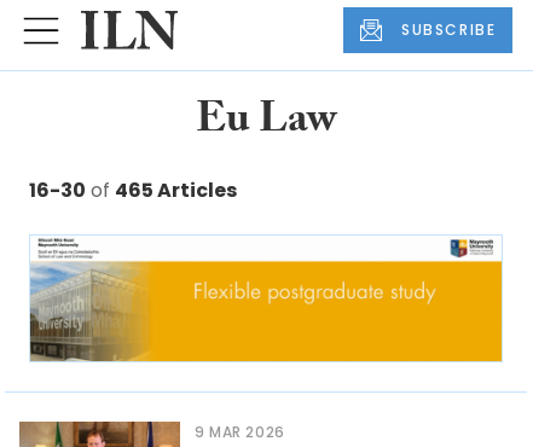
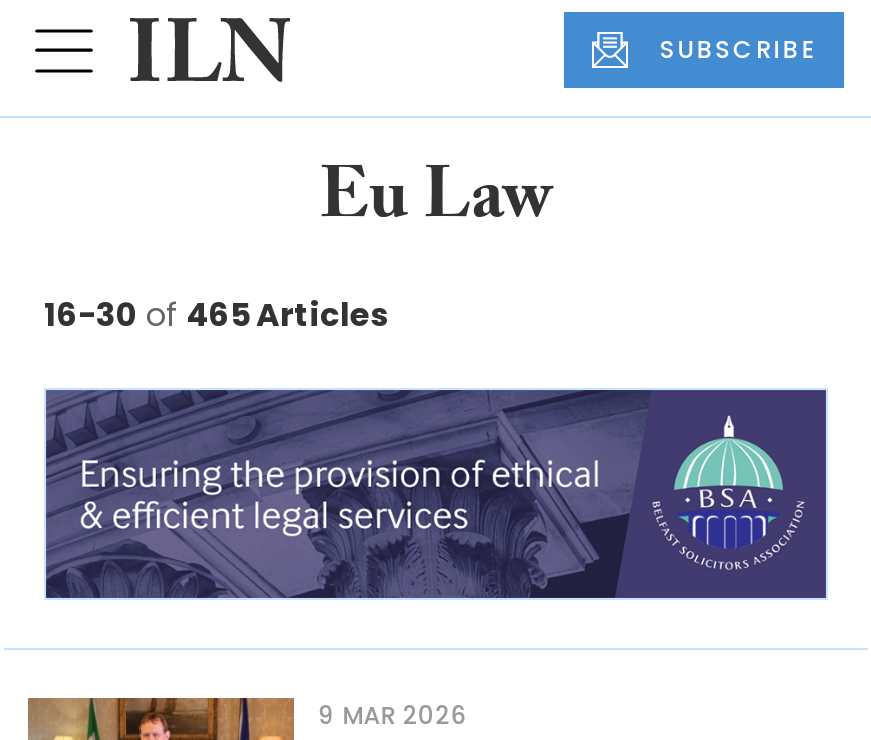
- [image]
+ [image]
